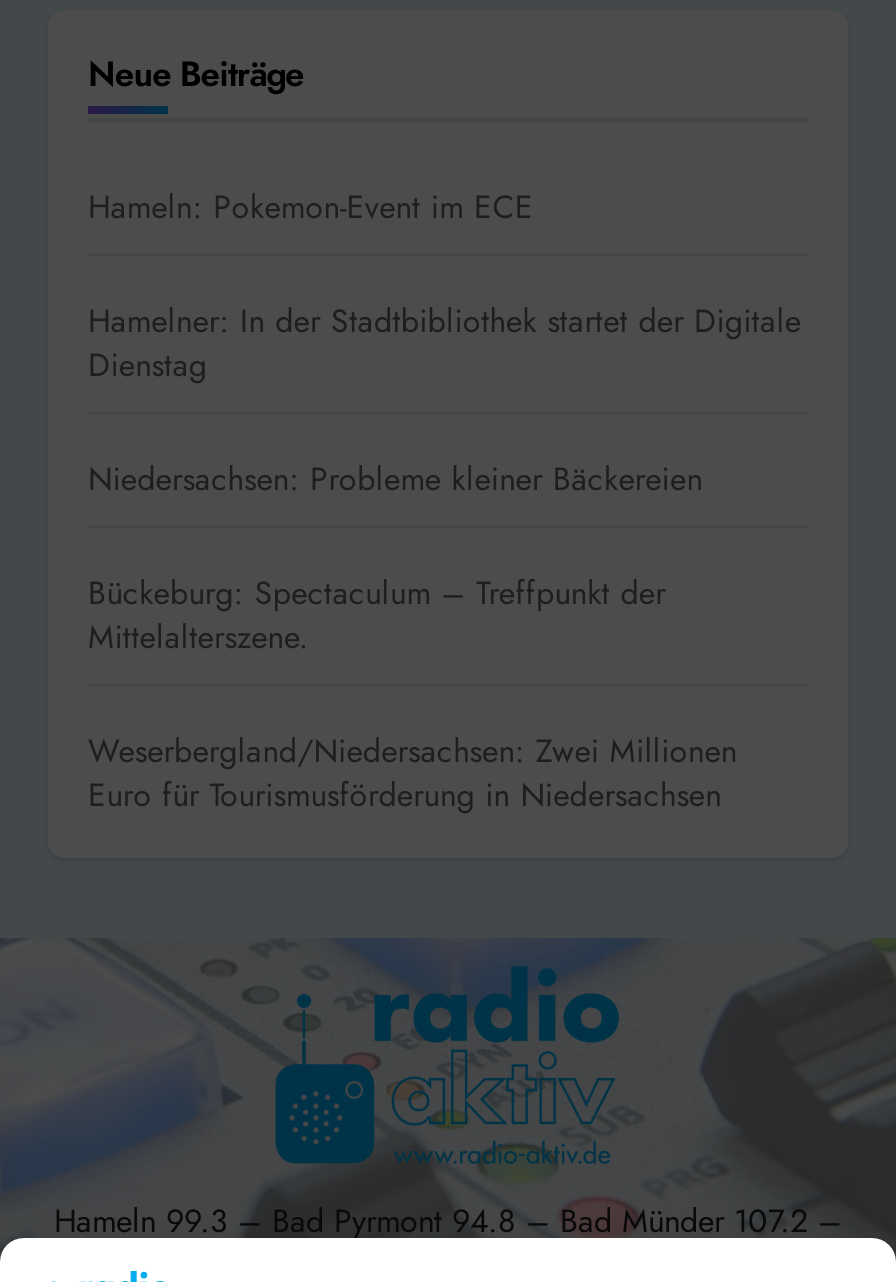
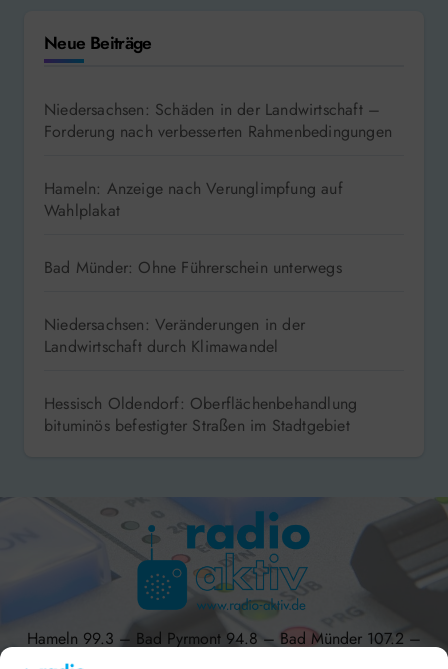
- Hameln: Pokemon-Event im ECE
+ Niedersachsen: Schäden in der Landwirtschaft –
+ Forderung nach verbesserten Rahmenbedingungen

- Hamelner: In der Stadtbibliothek startet der Digitale
- Dienstag
+ Hameln: Anzeige nach Verunglimpfung auf
+ Wahlplakat

- Niedersachsen: Probleme kleiner Bäckereien
+ Bad Münder: Ohne Führerschein unterwegs

- Bückeburg: Spectaculum – Treffpunkt der
- Mittelalterszene.
+ Niedersachsen: Veränderungen in der
+ Landwirtschaft durch Klimawandel

- Weserbergland/Niedersachsen: Zwei Millionen
- Euro für Tourismusförderung in Niedersachsen
+ Hessisch Oldendorf: Oberflächenbehandlung
+ bituminös befestigter Straßen im Stadtgebiet
